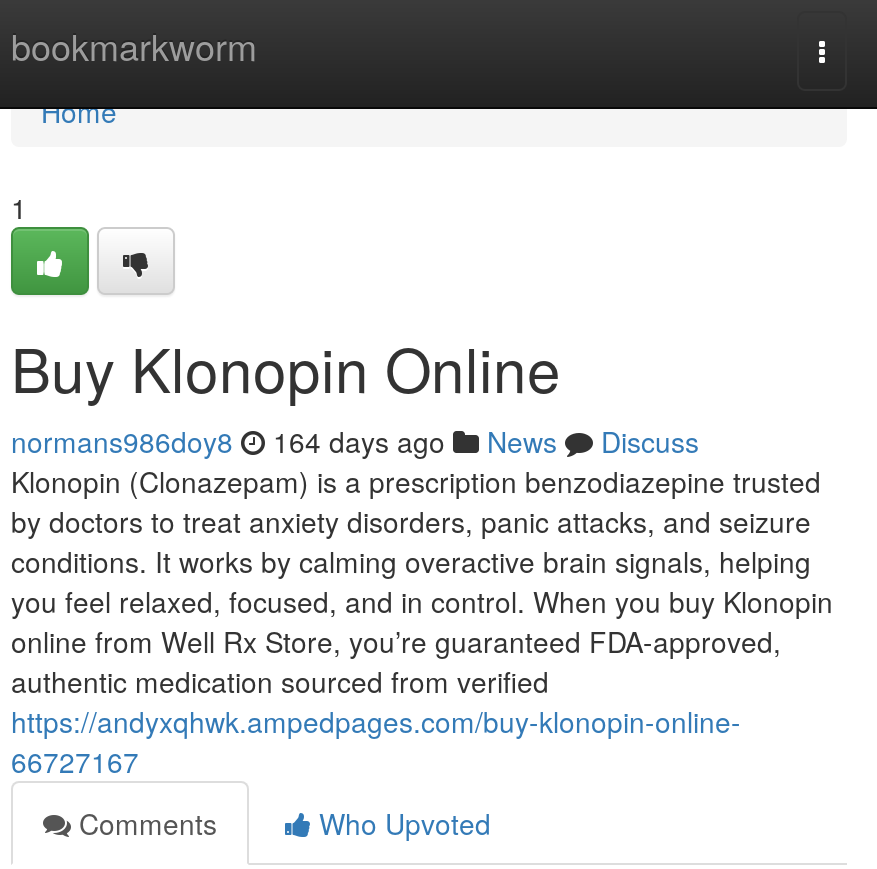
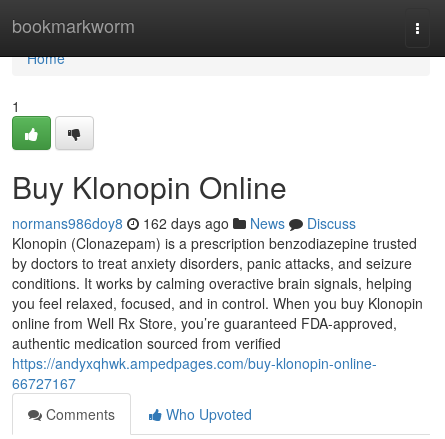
- normans986doy8 164 days ago News Discuss
+ normans986doy8 162 days ago News Discuss
